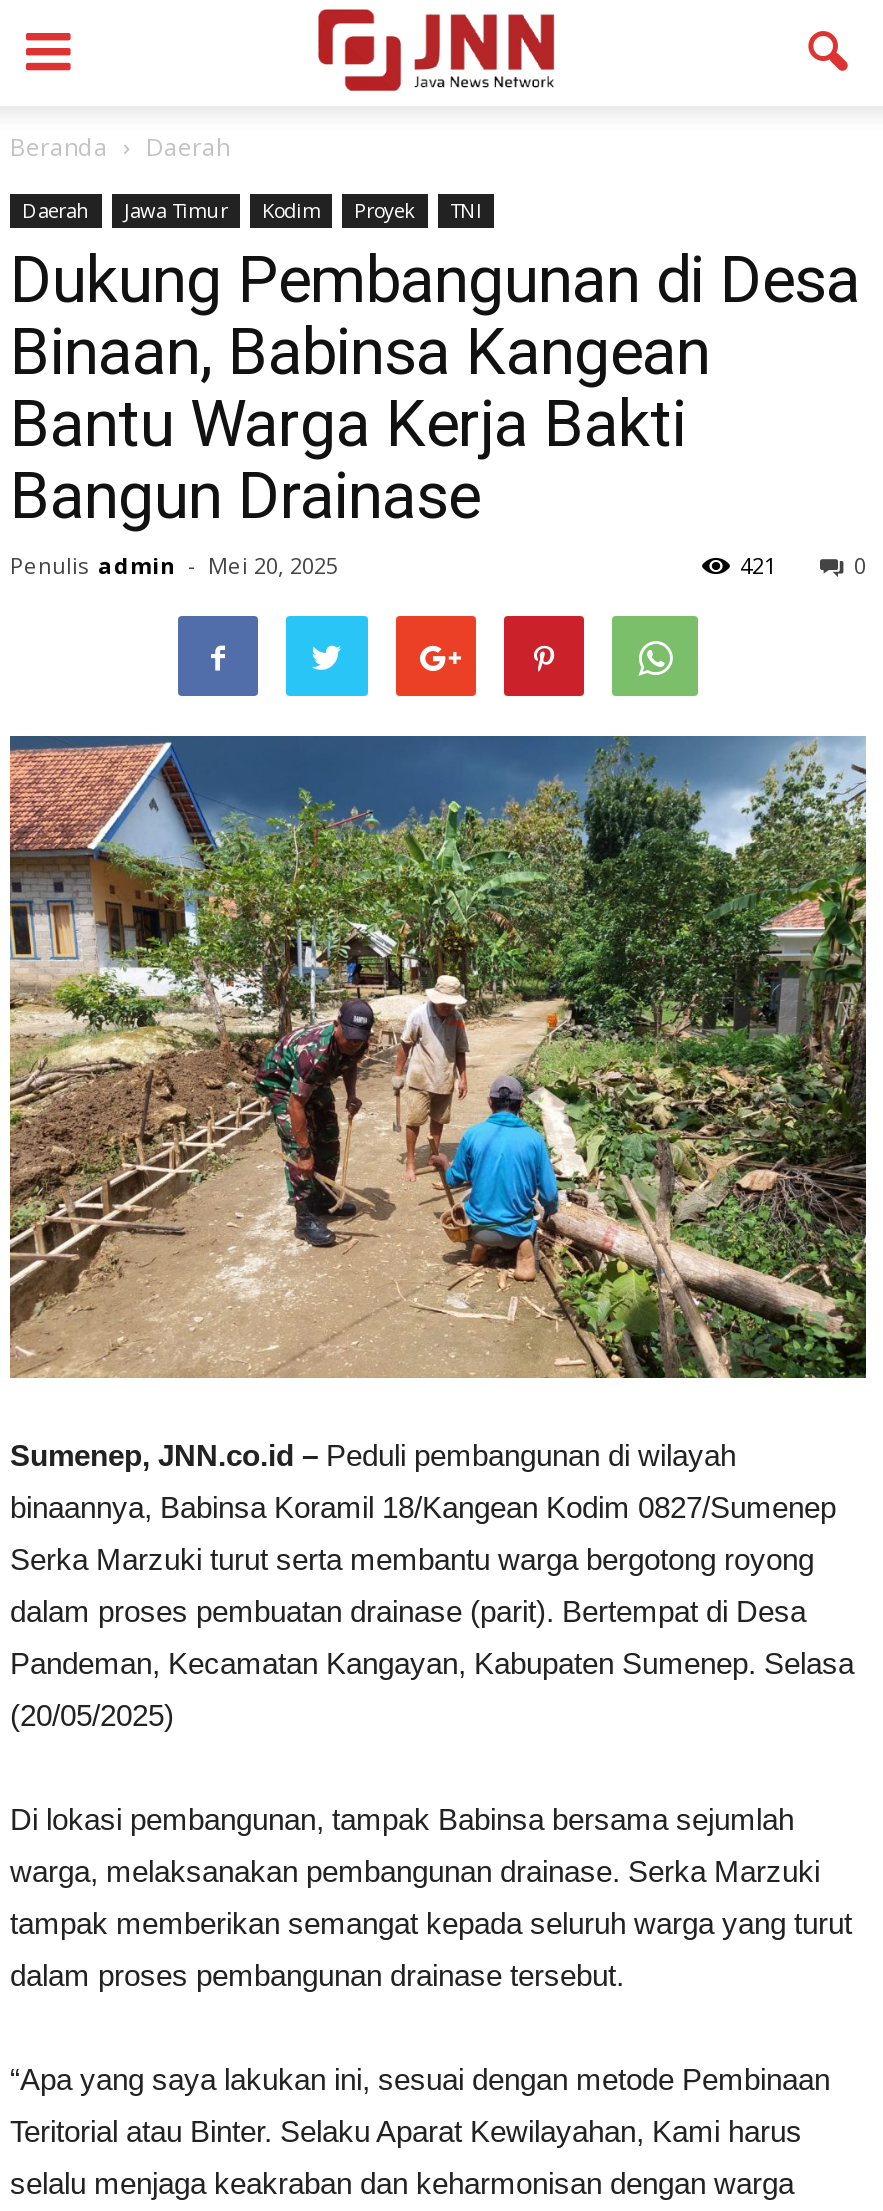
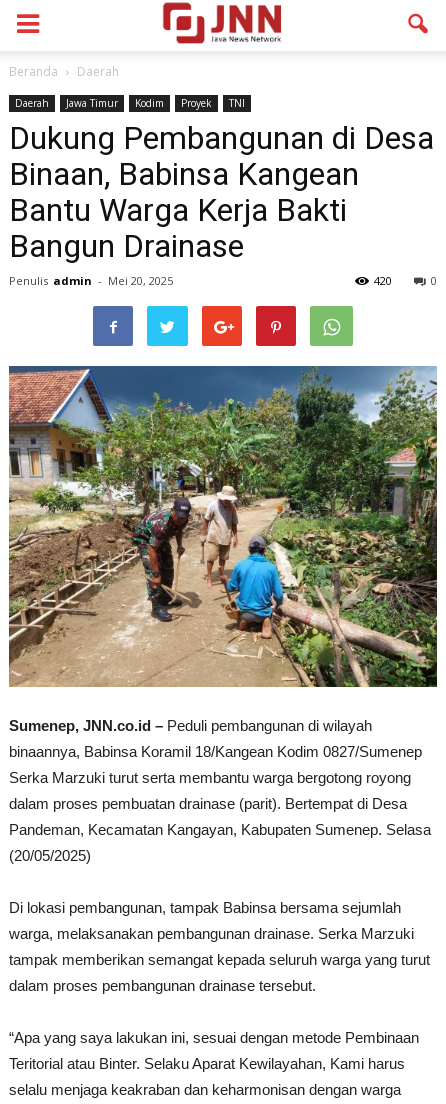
- 421
+ 420
